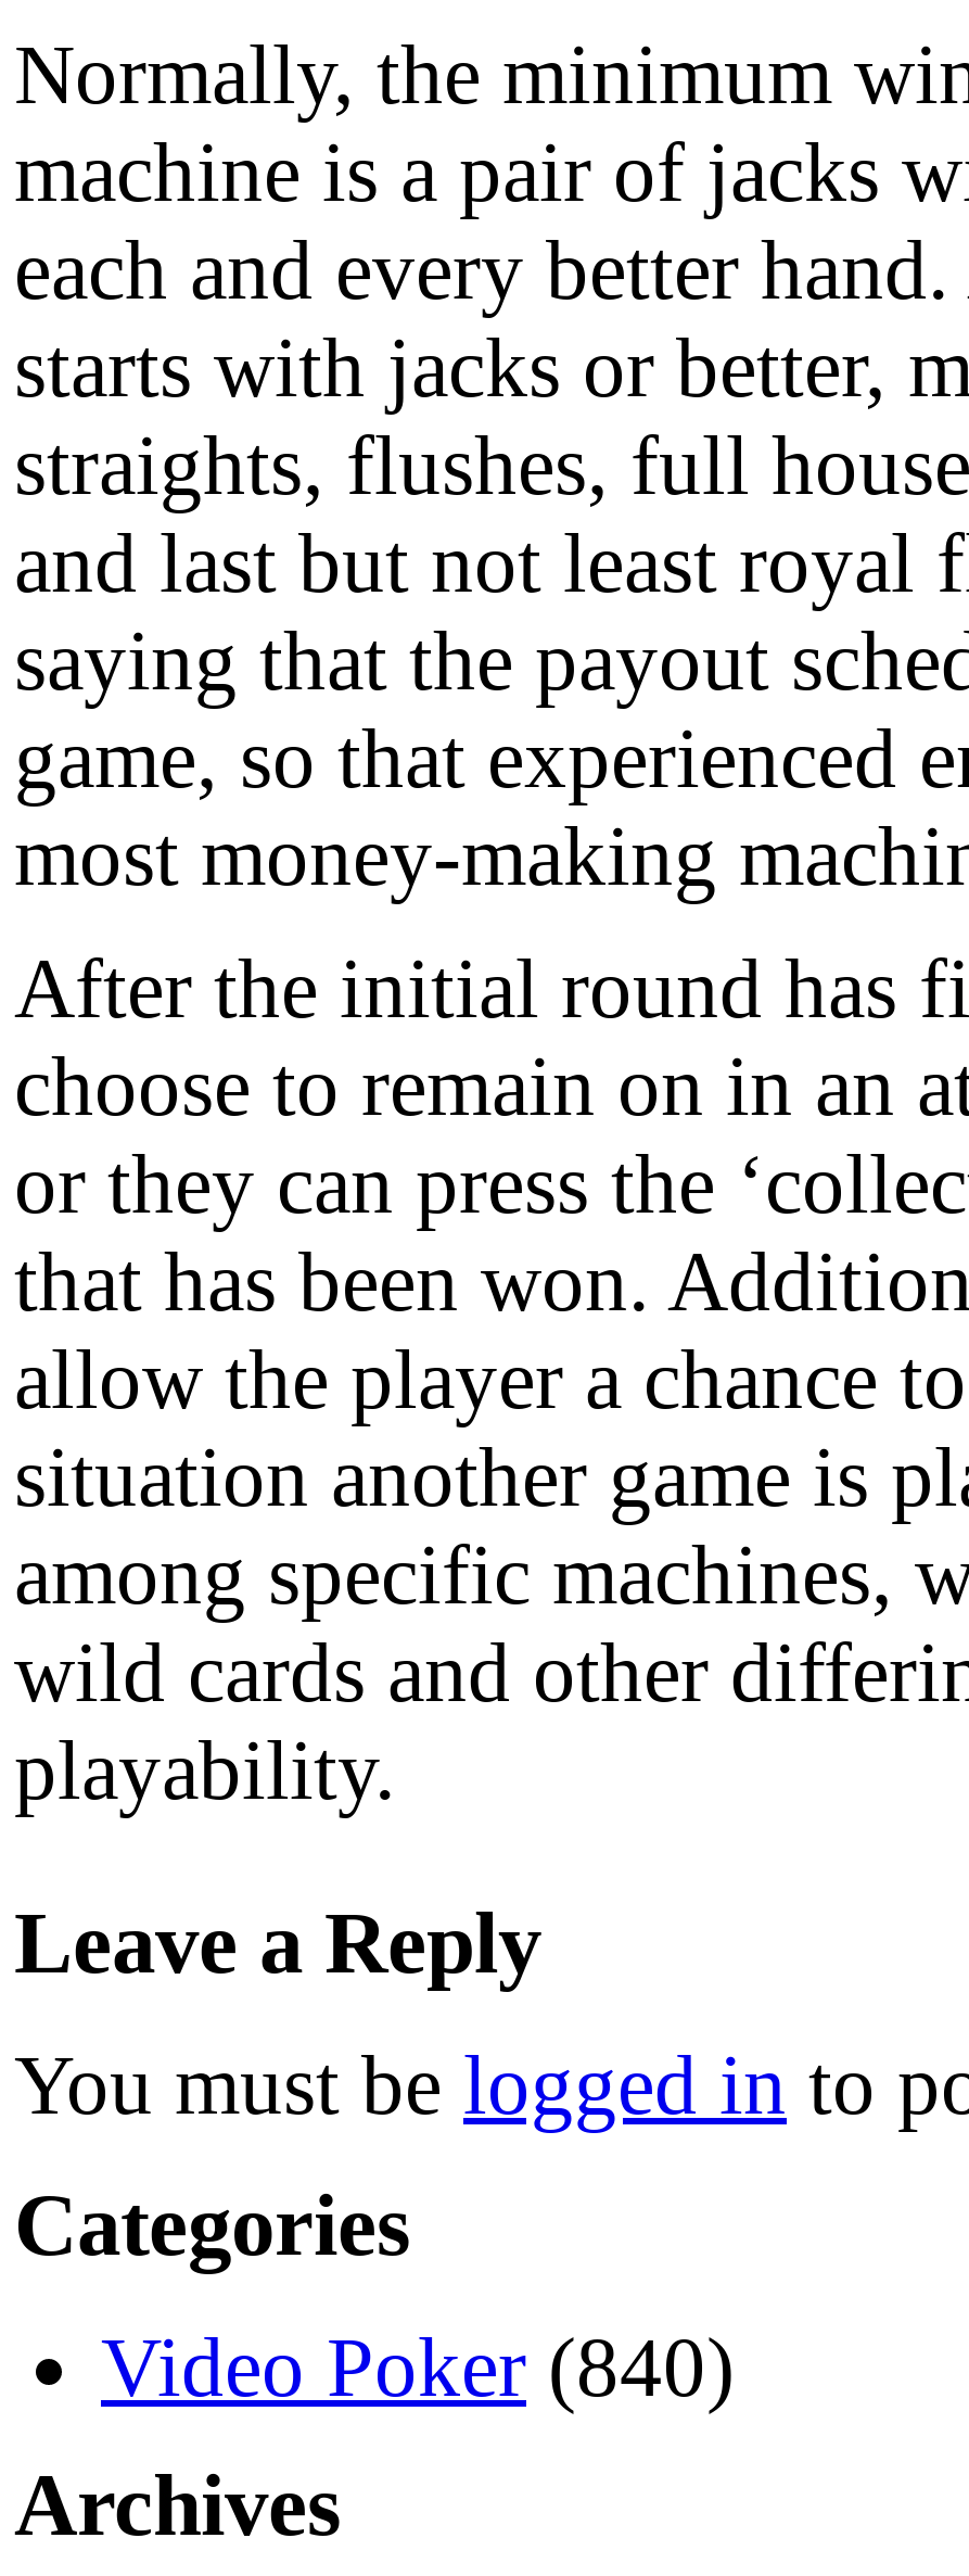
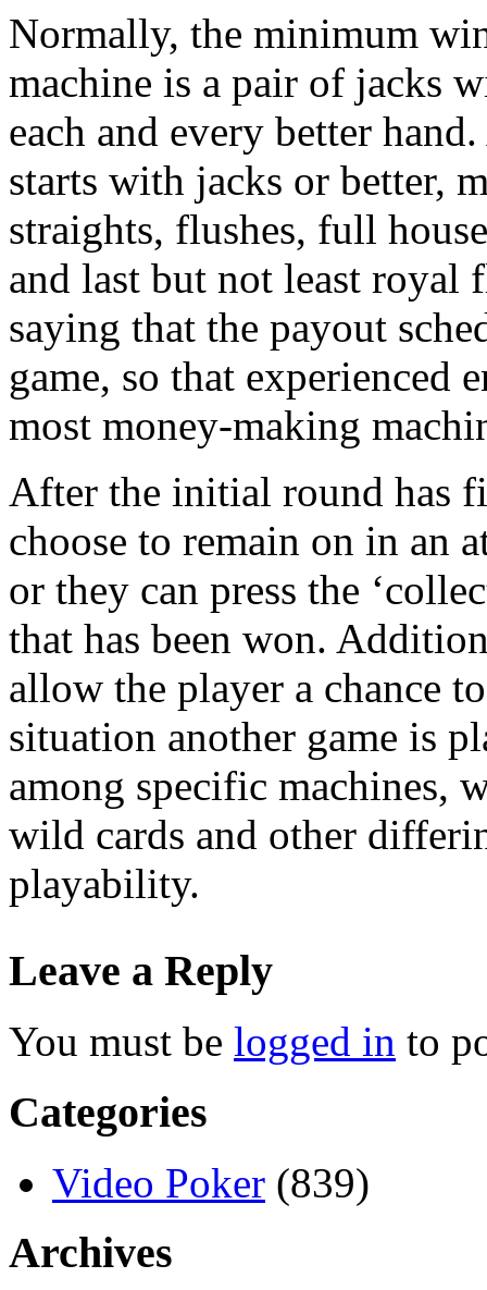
- Video Poker (840)
+ Video Poker (839)
